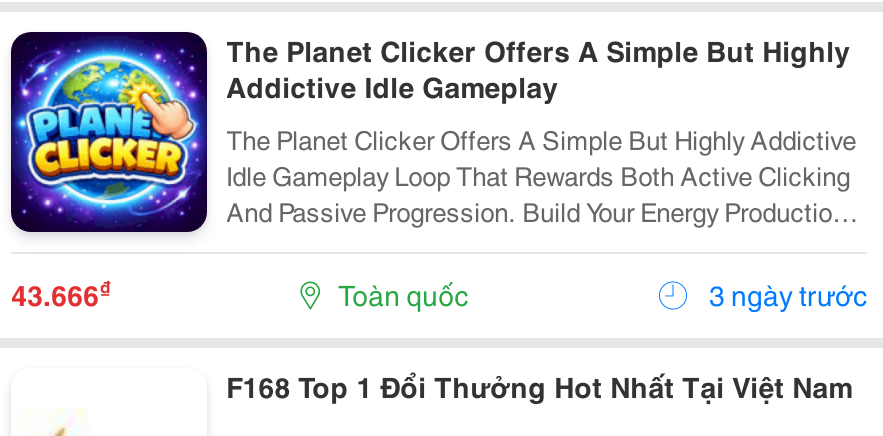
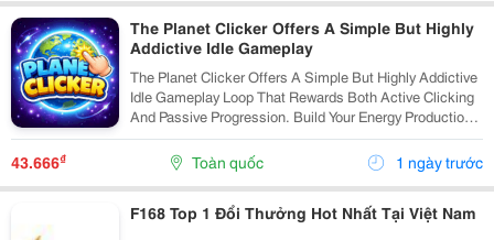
- 3 ngày trước
+ 1 ngày trước
